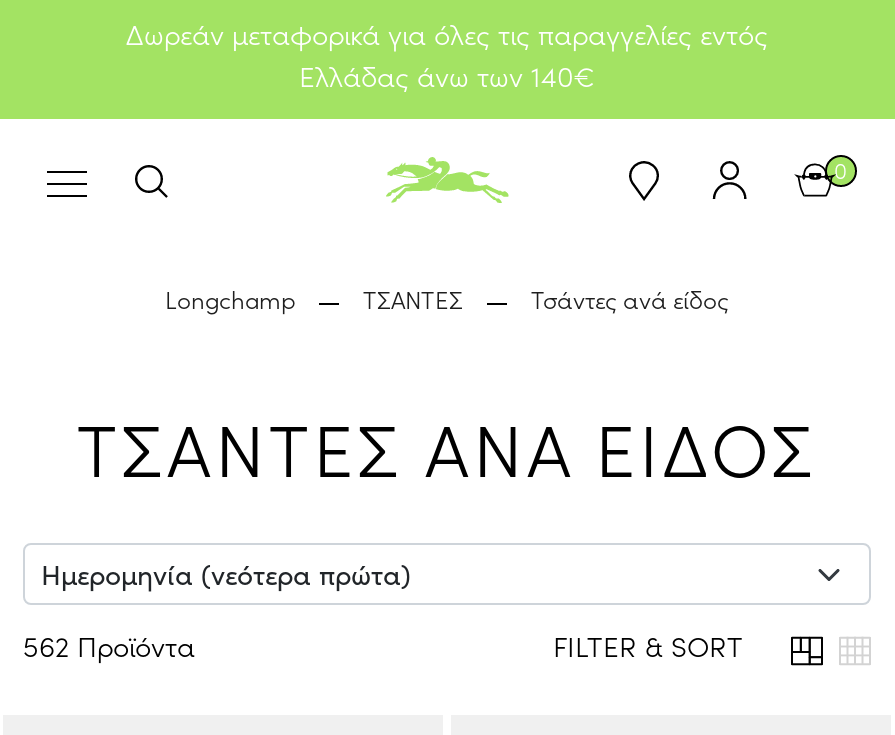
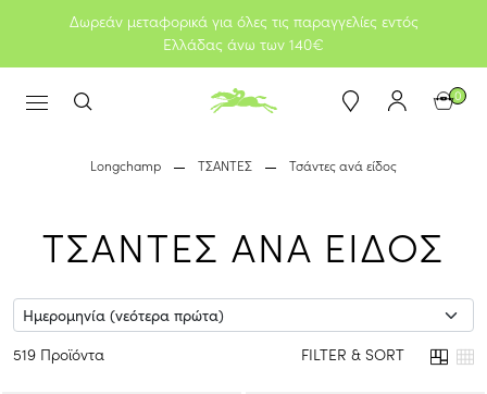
- 562 Προϊόντα
+ 519 Προϊόντα
